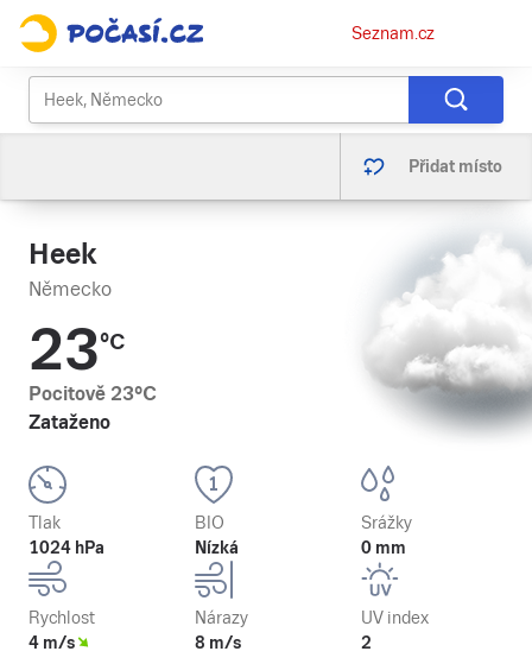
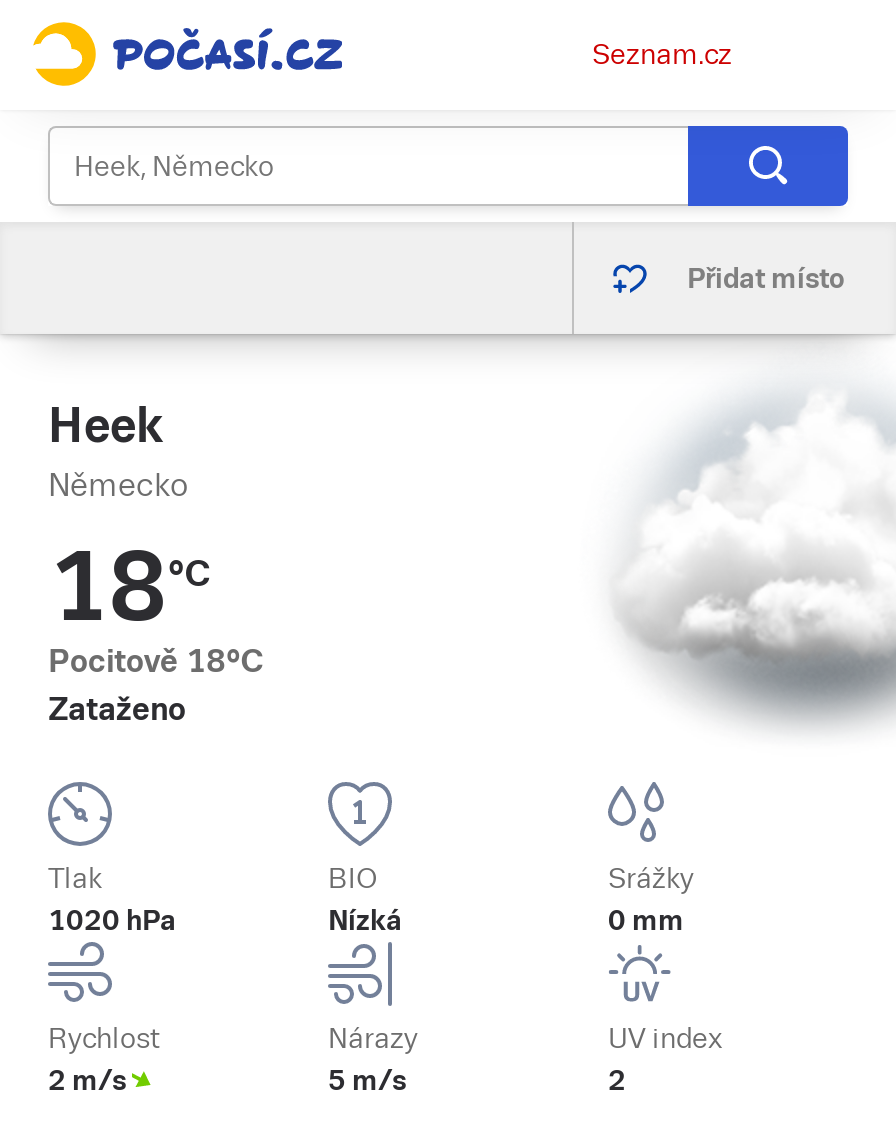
- 23°C
+ 18°C

- Pocitově 23°C
+ Pocitově 18°C

- 1024 hPa
+ 1020 hPa

- 4 m/s
+ 2 m/s

- 8 m/s
+ 5 m/s
